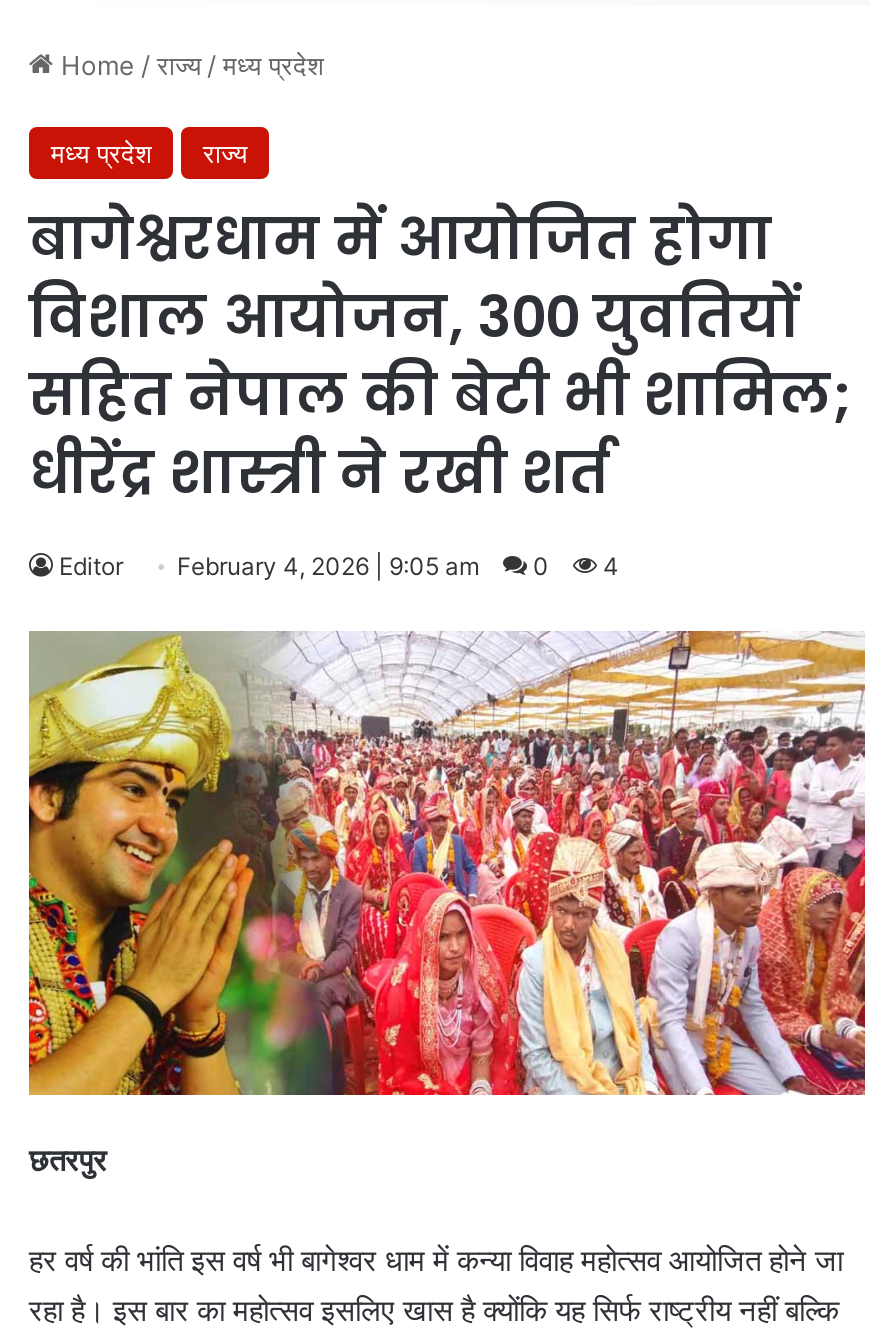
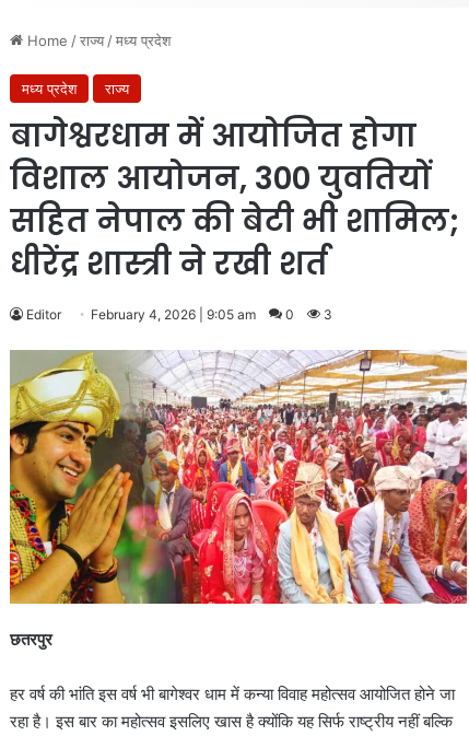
- 4
+ 3
